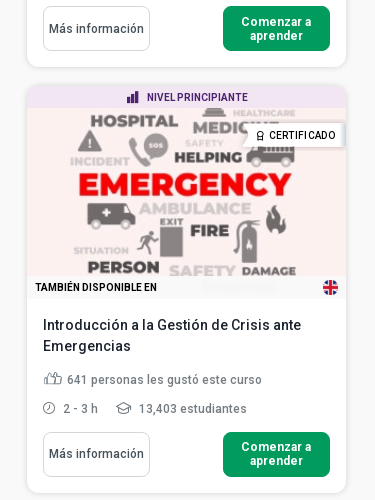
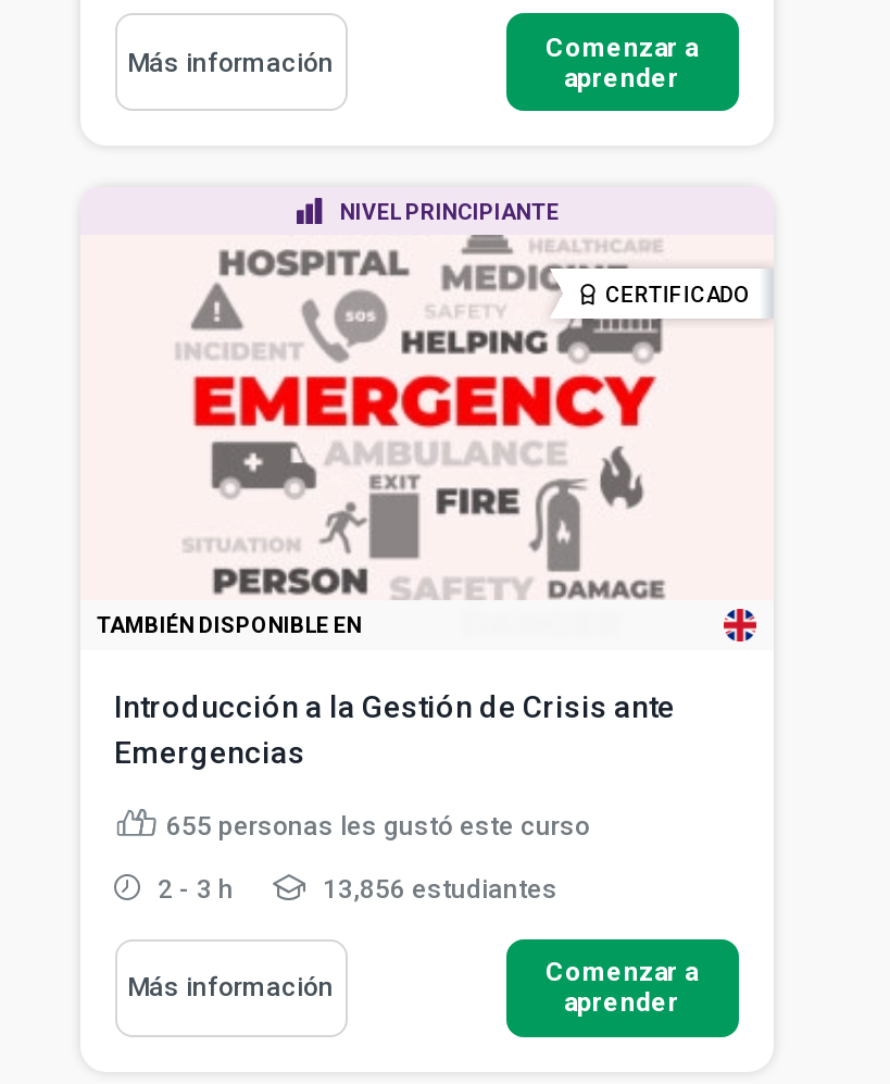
- 641 personas les gustó este curso
+ 655 personas les gustó este curso

- 13,403 estudiantes
+ 13,856 estudiantes
